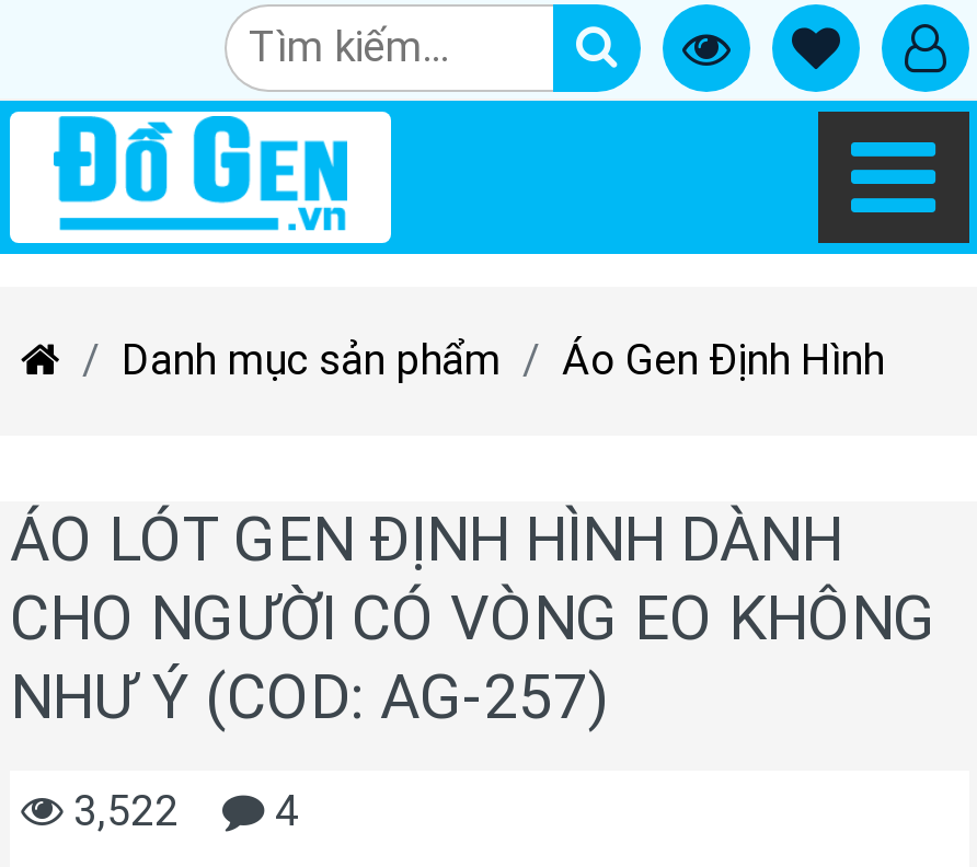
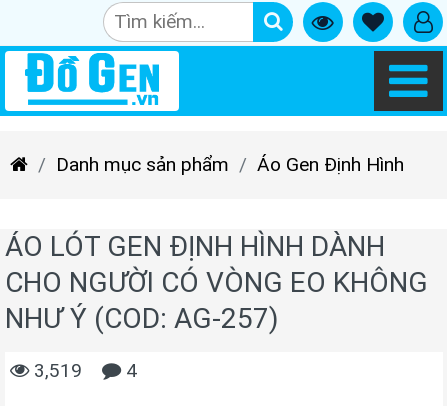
- 3,522 4
+ 3,519 4
